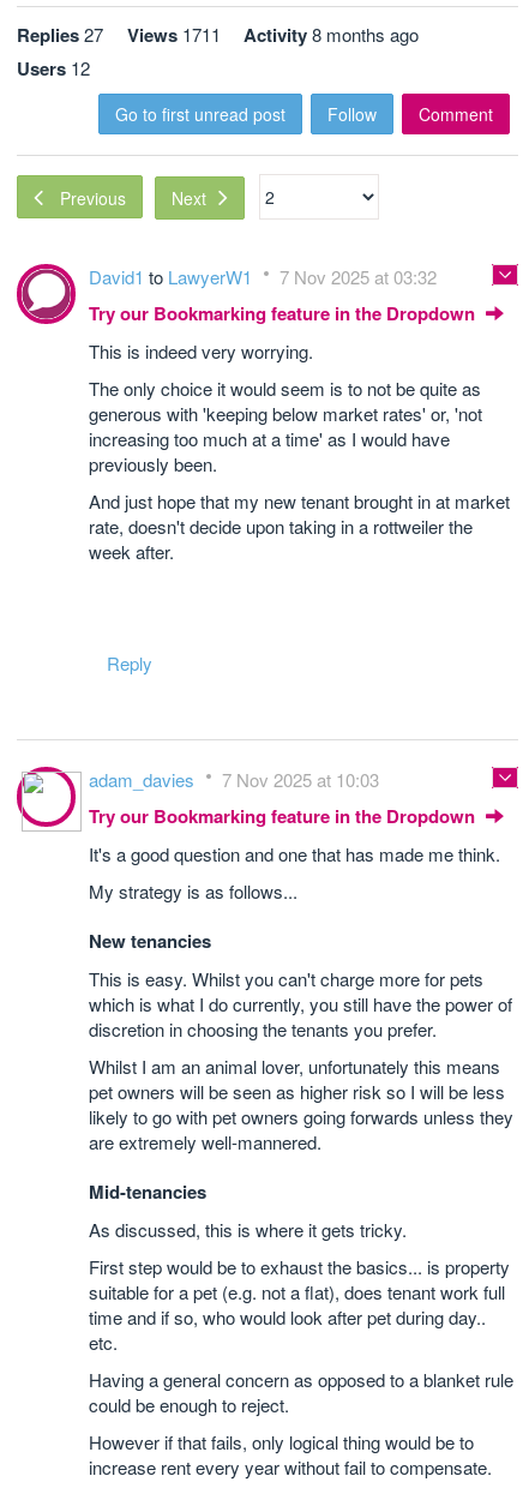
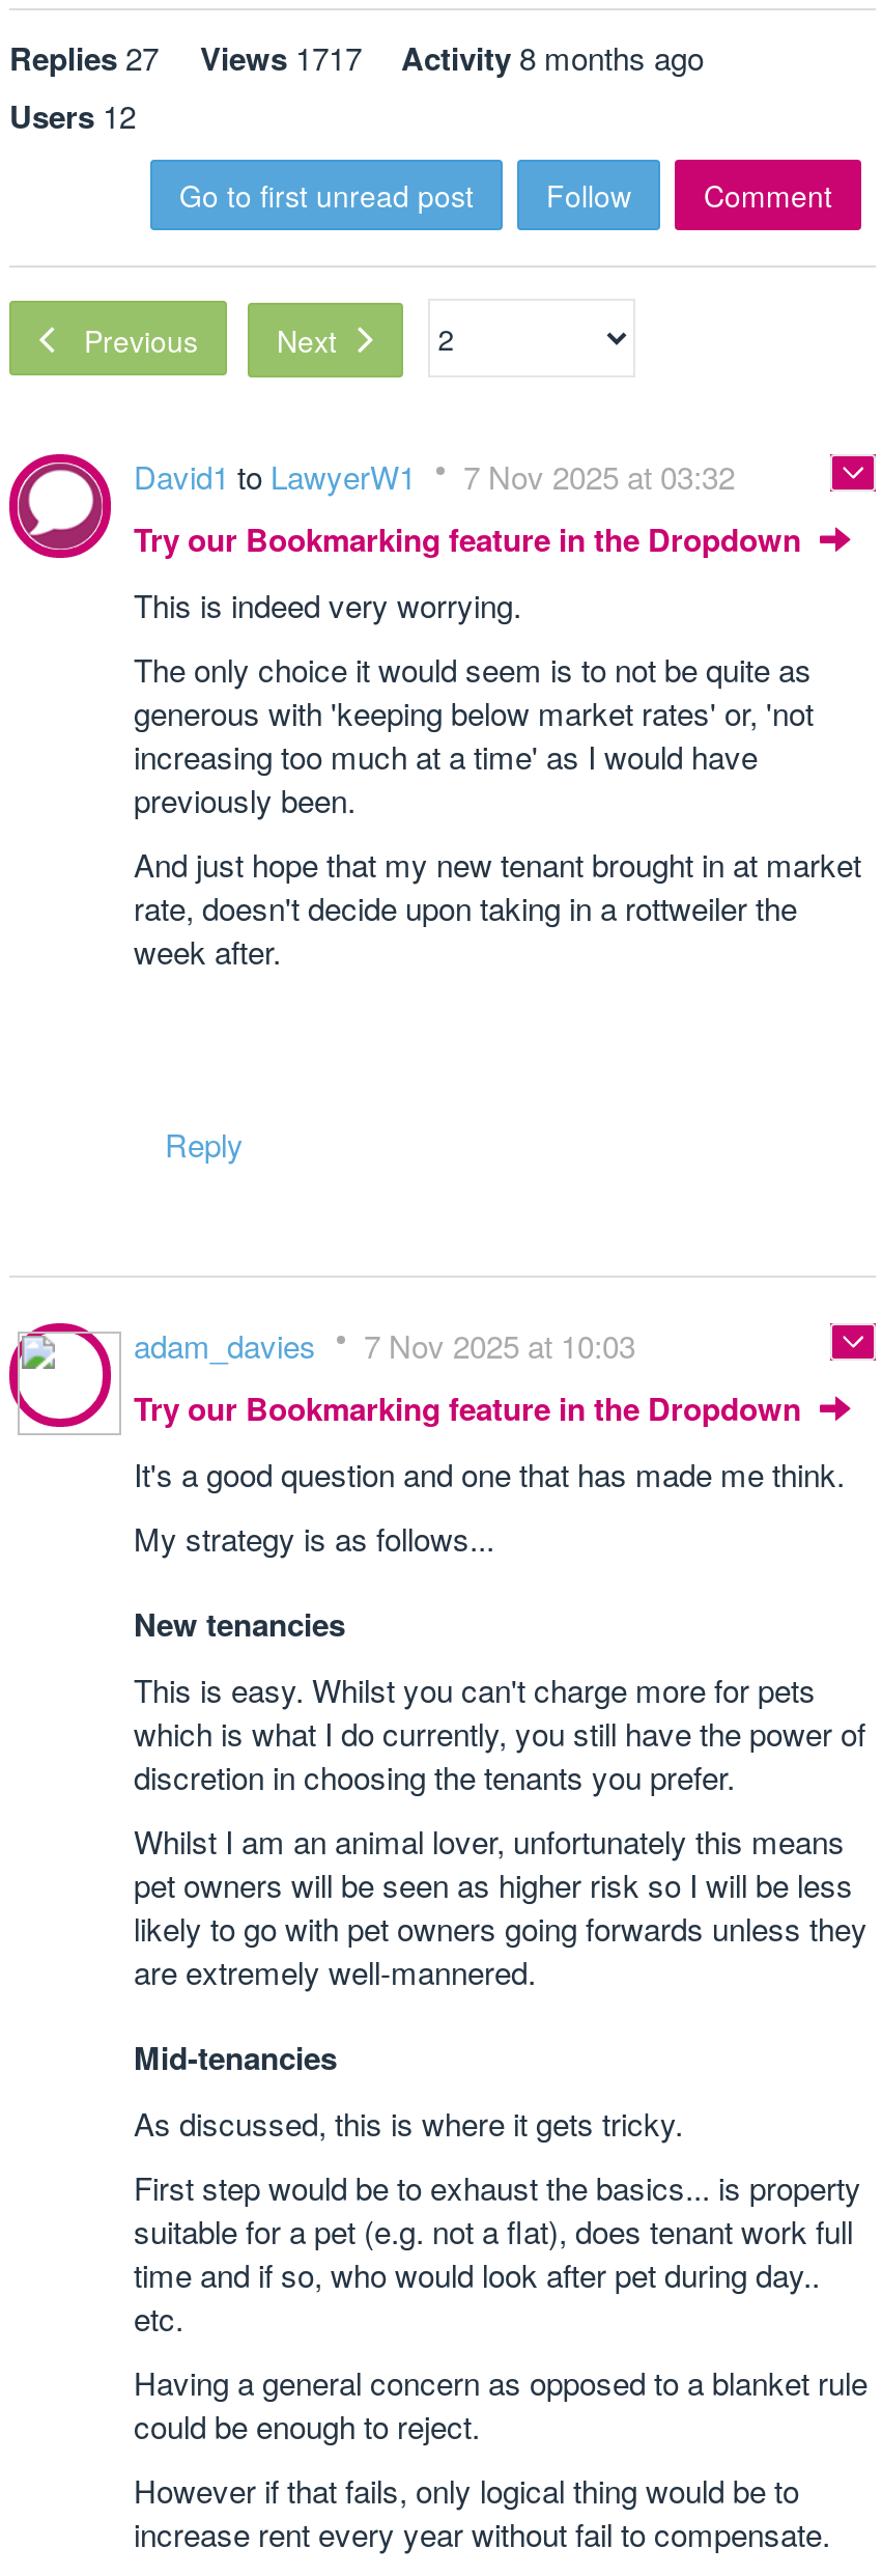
- Replies 27 Views 1711 Activity 8 months ago
+ Replies 27 Views 1717 Activity 8 months ago
